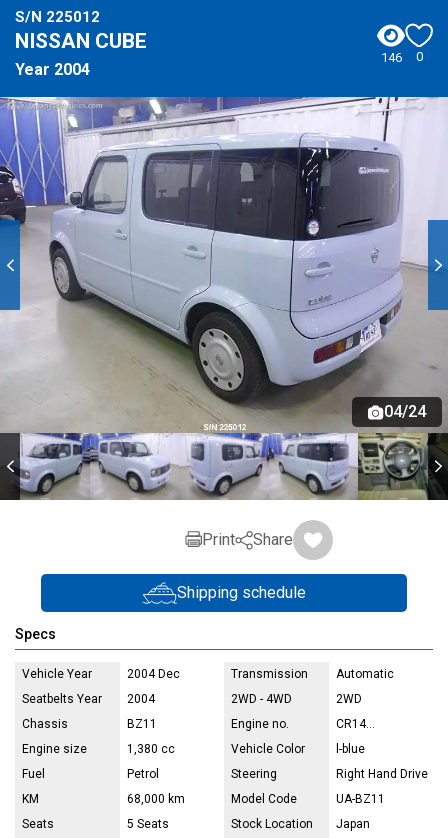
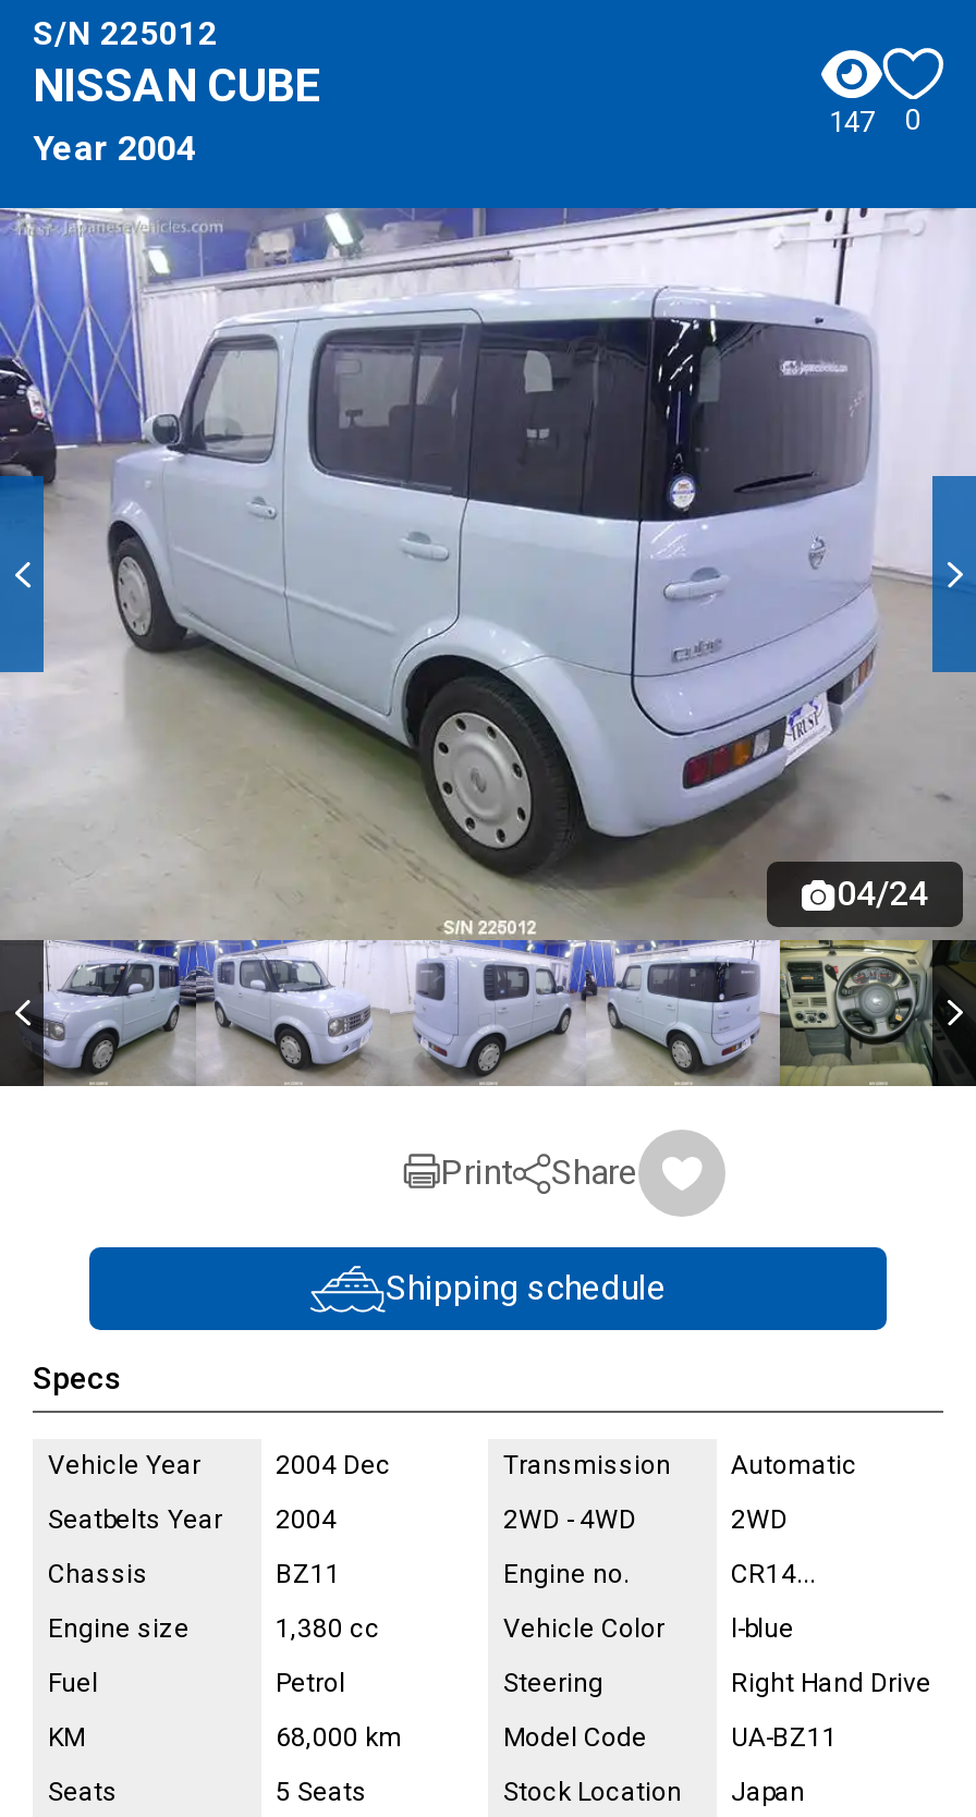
- 146 0
+ 147 0
